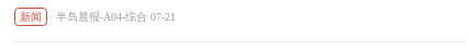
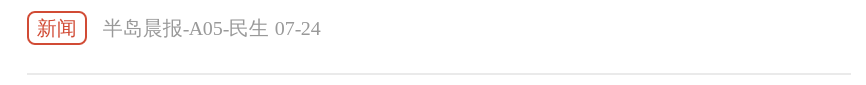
- 半岛晨报-A04-综合 07-21
+ 半岛晨报-A05-民生 07-24
